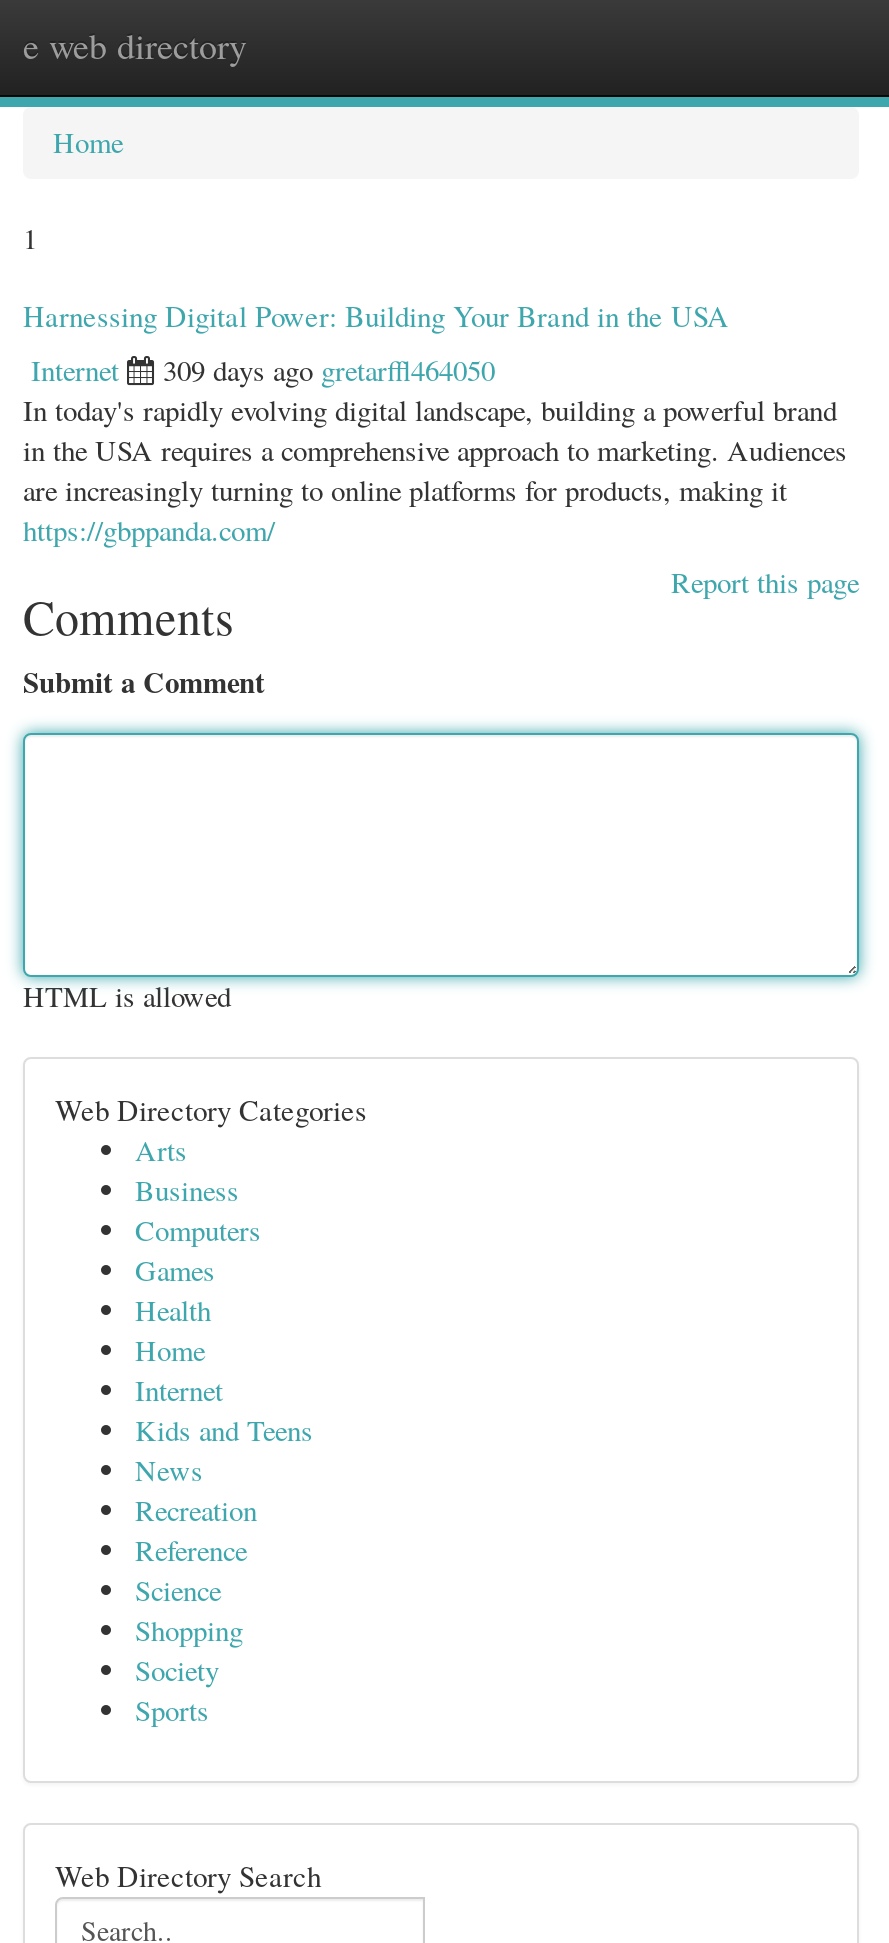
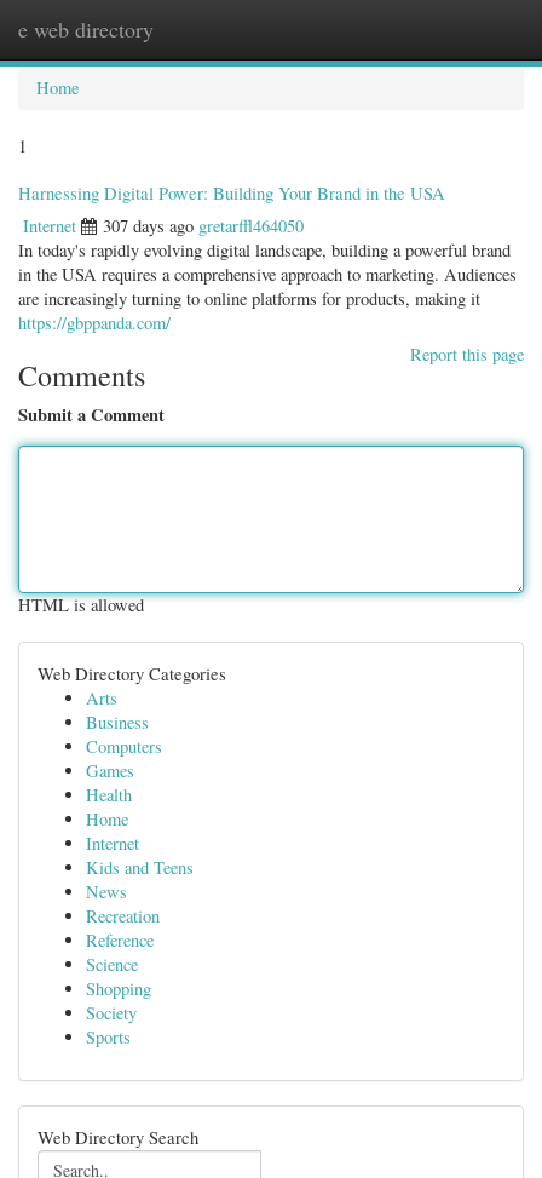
- 309 days ago gretarffl464050
+ 307 days ago gretarffl464050
